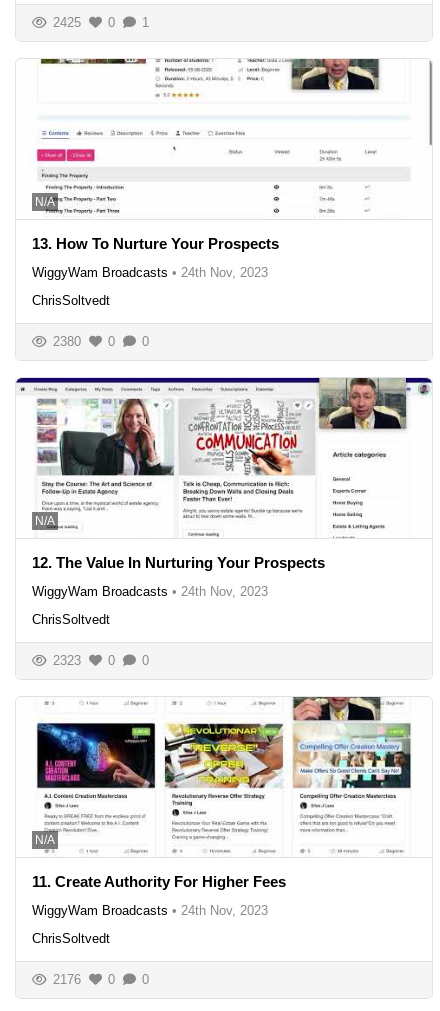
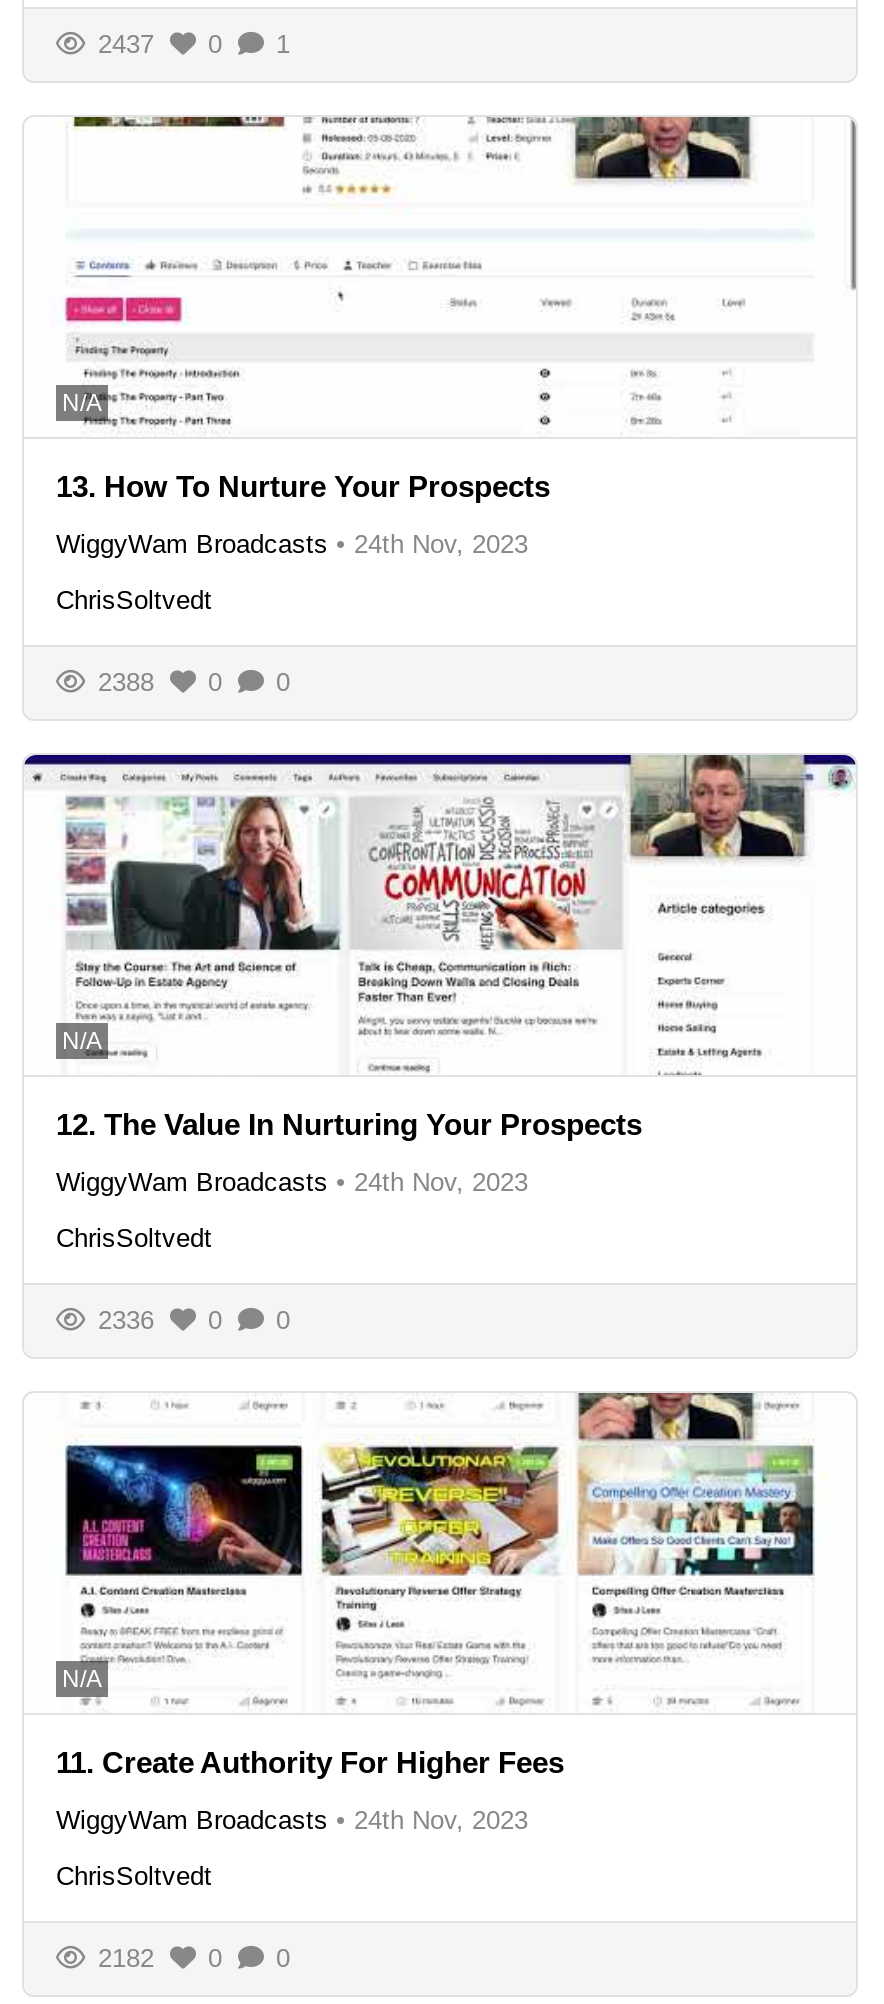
- 2425 0 1
+ 2437 0 1

- 2380 0 0
+ 2388 0 0

- 2323 0 0
+ 2336 0 0

- 2176 0 0
+ 2182 0 0
